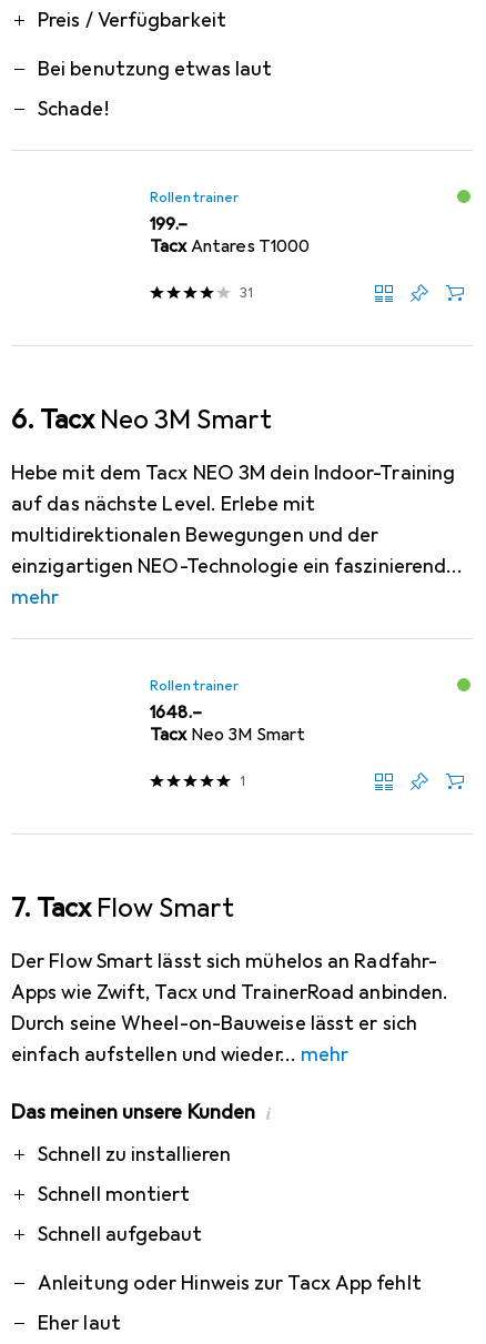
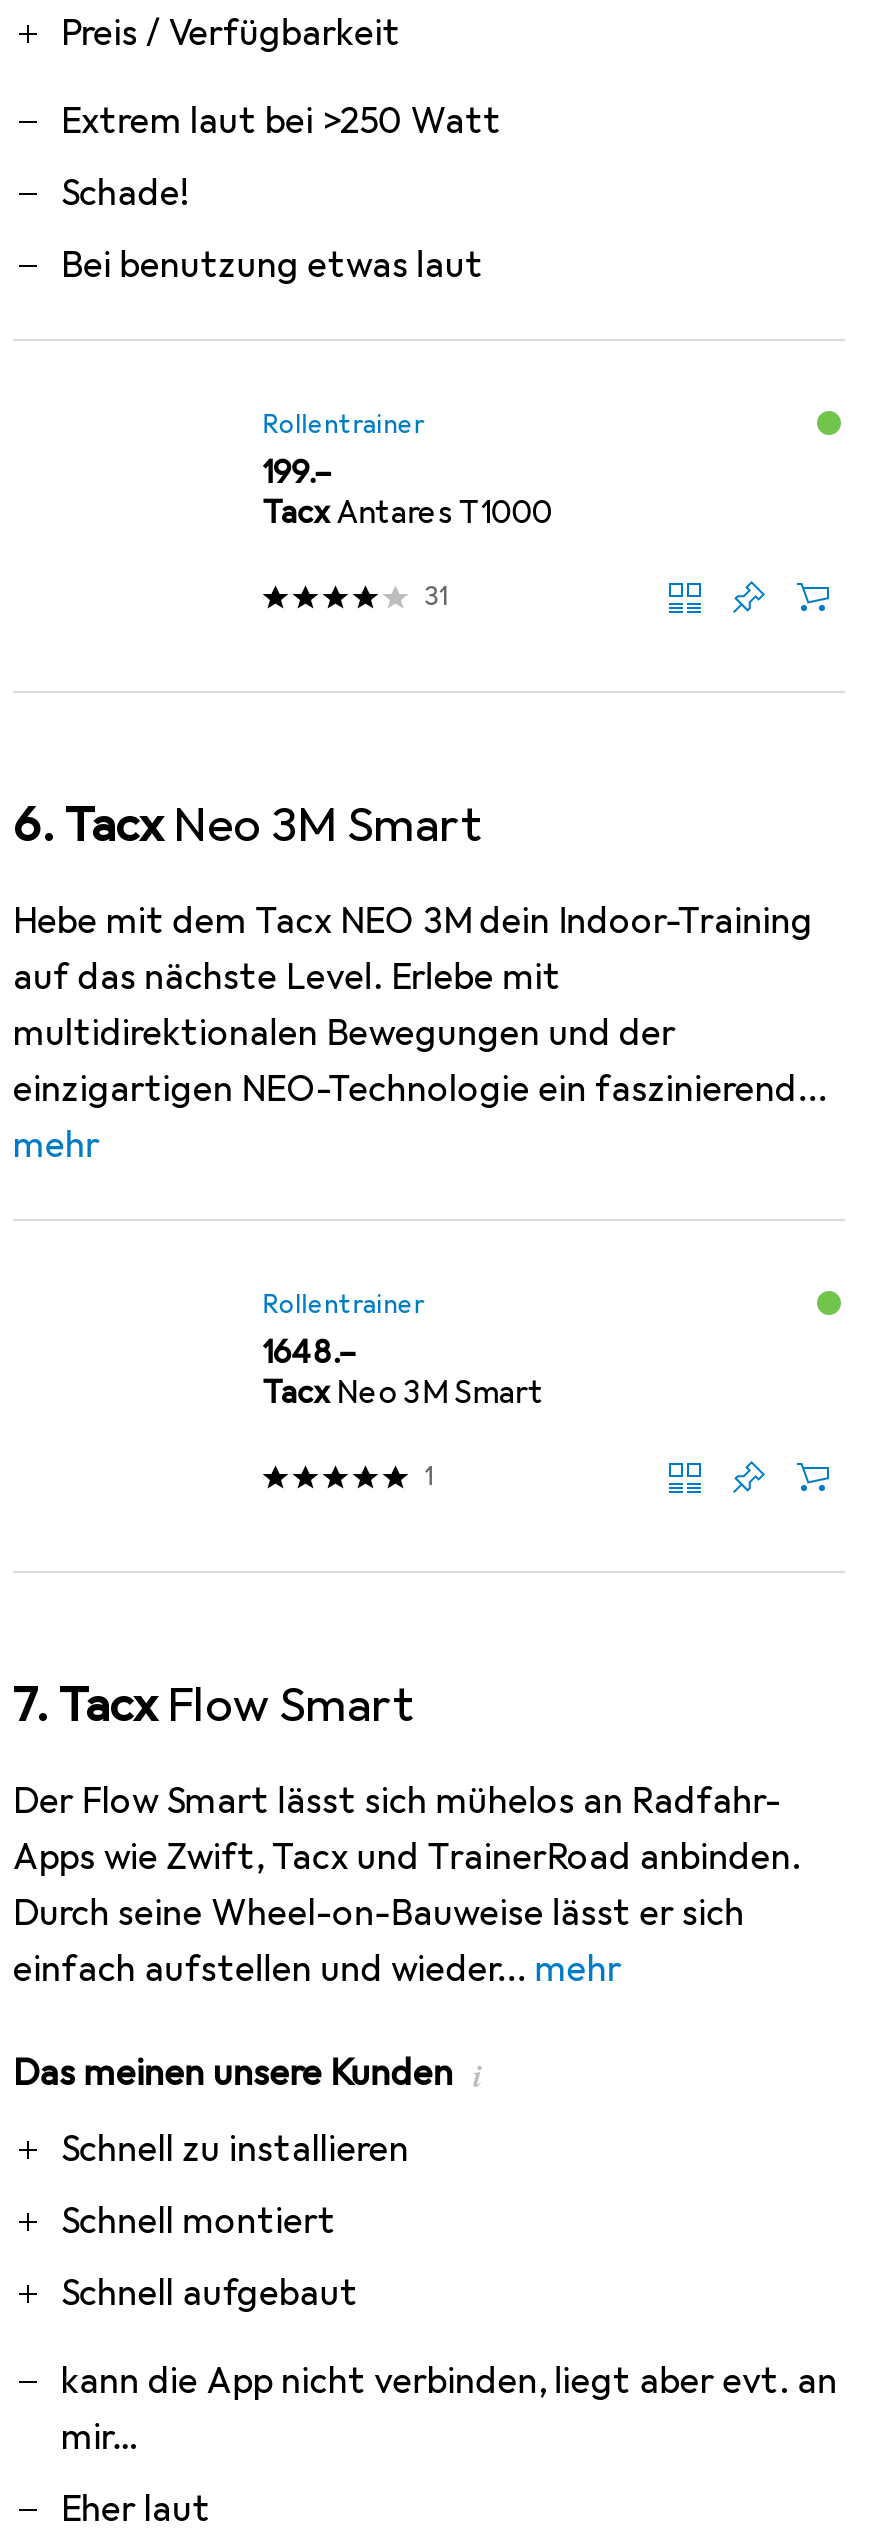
+ Extrem laut bei >250 Watt
+ Schade!

- Schade!

- Anleitung oder Hinweis zur Tacx App fehlt
+ kann die App nicht verbinden, liegt aber evt. an
+ mir...
